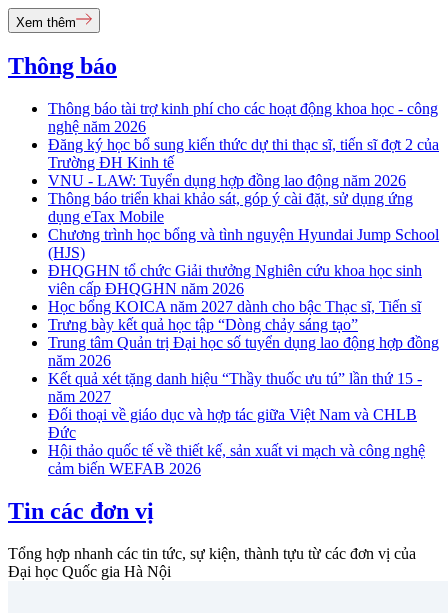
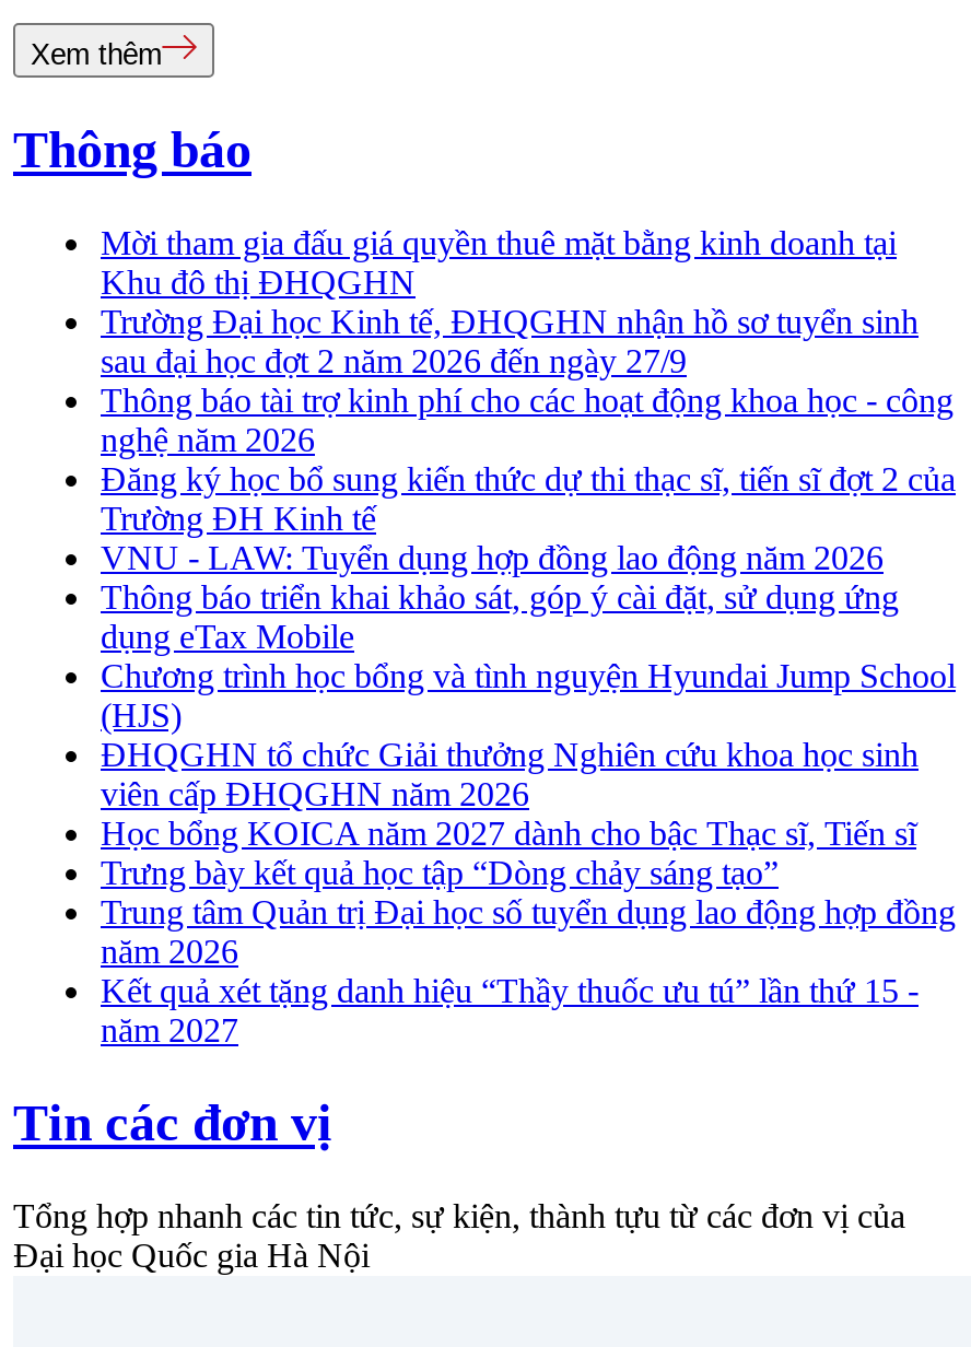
+ Mời tham gia đấu giá quyền thuê mặt bằng kinh doanh tại
+ Khu đô thị ĐHQGHN
+ Trường Đại học Kinh tế, ĐHQGHN nhận hồ sơ tuyển sinh
+ sau đại học đợt 2 năm 2026 đến ngày 27/9

moved down: Thông báo tài trợ kinh phí cho các hoạt động khoa học - công | nghệ năm 2026 | Đăng ký học bổ sung kiến thức dự thi thạc sĩ, tiến sĩ đợt 2 của | ... | Kết quả xét tặng danh hiệu “Thầy thuốc ưu tú” lần thứ 15 - | năm 2027

- Đối thoại về giáo dục và hợp tác giữa Việt Nam và CHLB
- Đức
- Hội thảo quốc tế về thiết kế, sản xuất vi mạch và công nghệ
- cảm biến WEFAB 2026
